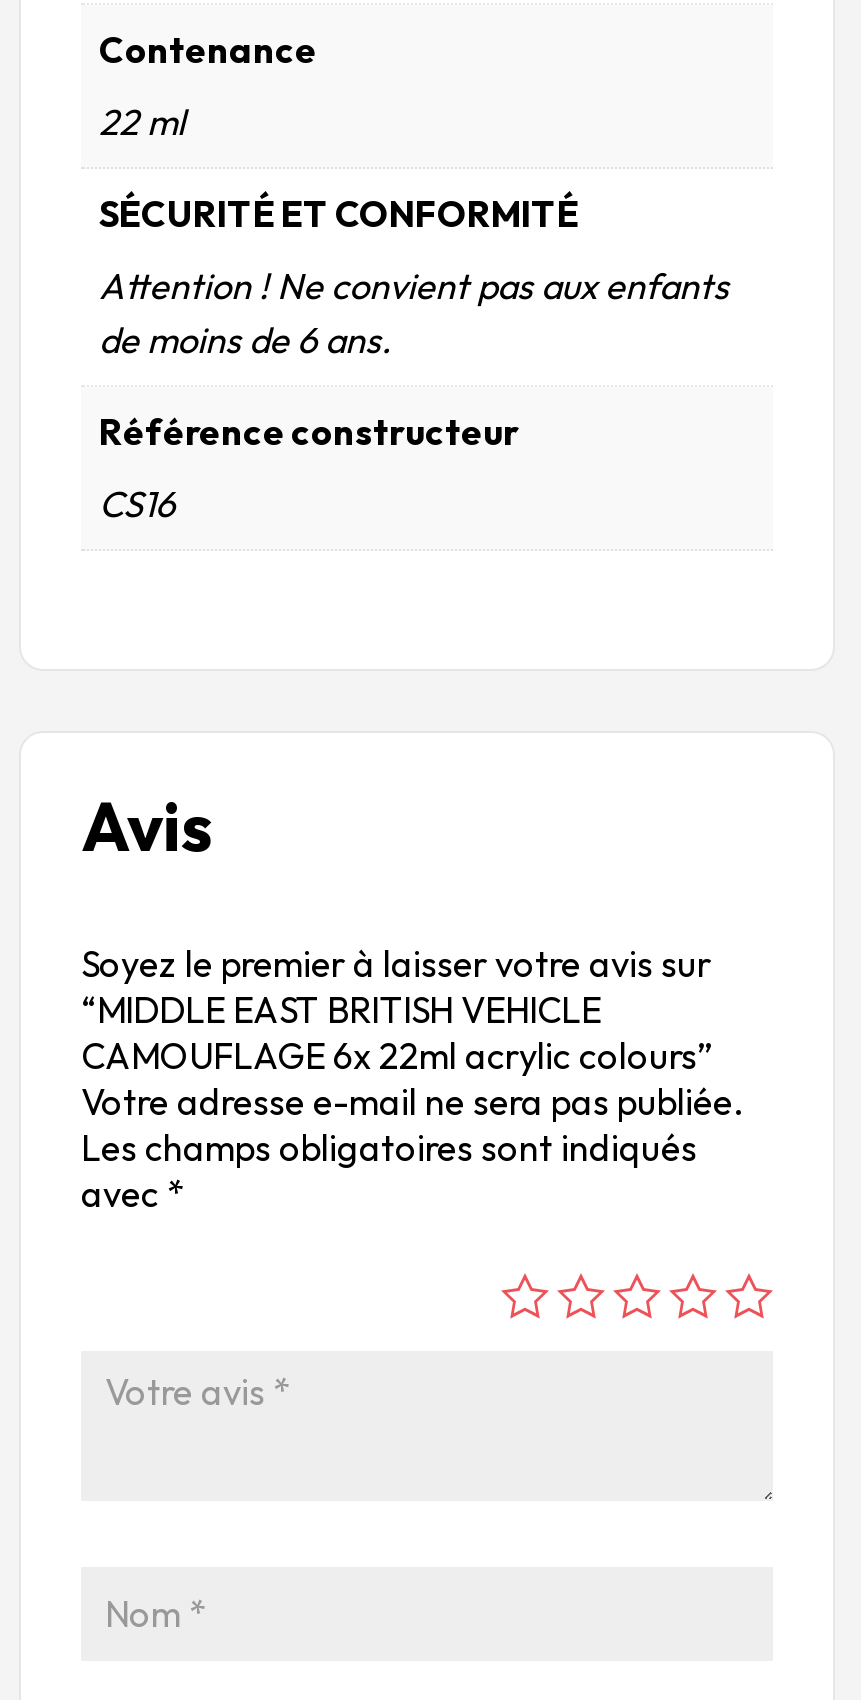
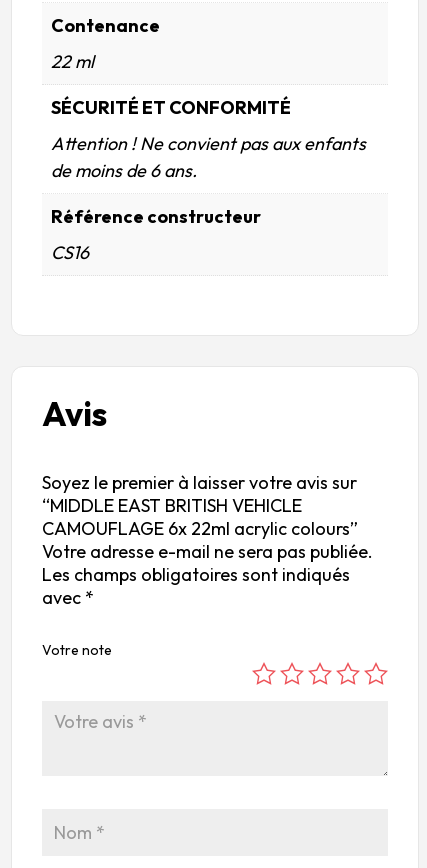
+ Votre note
